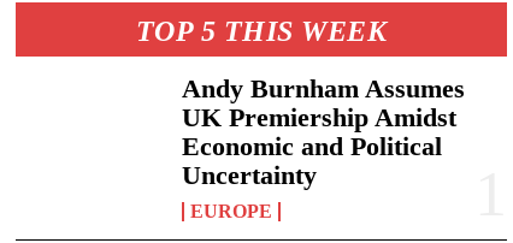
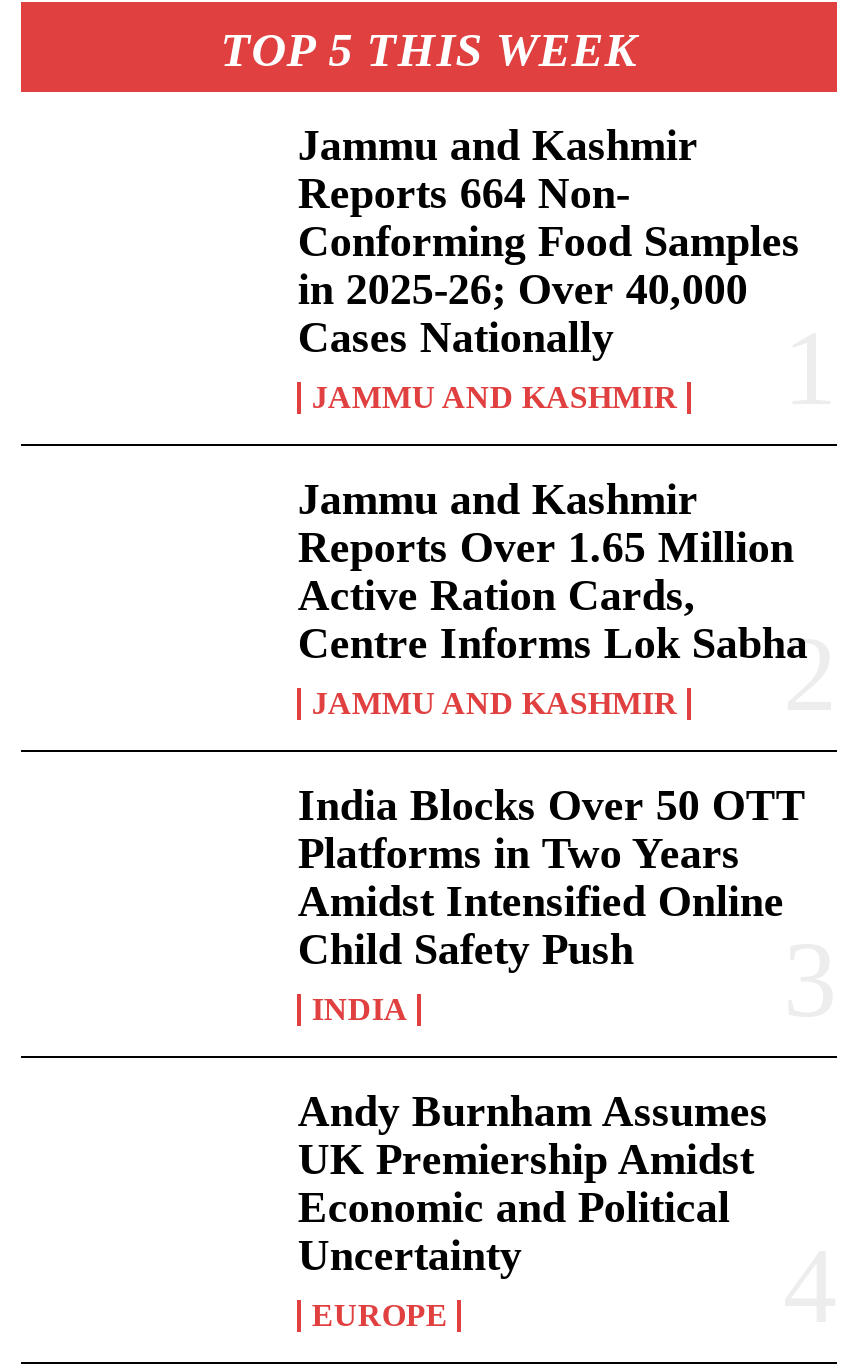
+ Jammu and Kashmir
+ Reports 664 Non-
+ Conforming Food Samples
+ in 2025-26; Over 40,000
+ Cases Nationally
+ JAMMU AND KASHMIR
+ Jammu and Kashmir
+ Reports Over 1.65 Million
+ Active Ration Cards,
+ Centre Informs Lok Sabha
+ JAMMU AND KASHMIR
+ India Blocks Over 50 OTT
+ Platforms in Two Years
+ Amidst Intensified Online
+ Child Safety Push
+ INDIA
